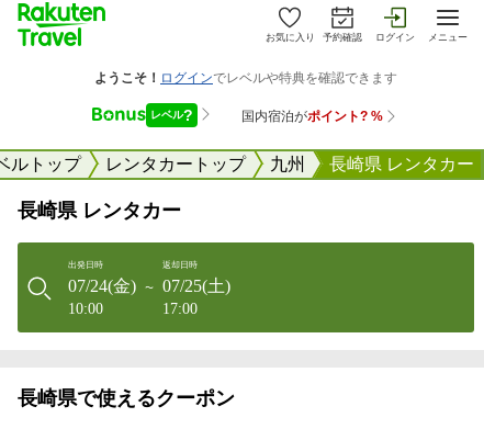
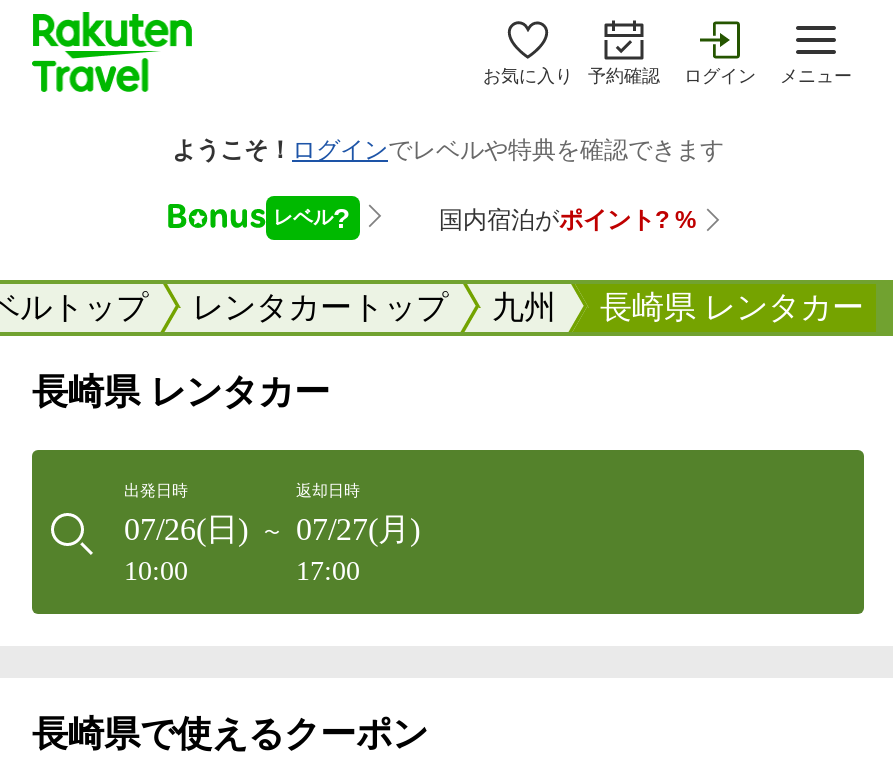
- 07/24(金)
+ 07/26(日)

- 07/25(土)
+ 07/27(月)
